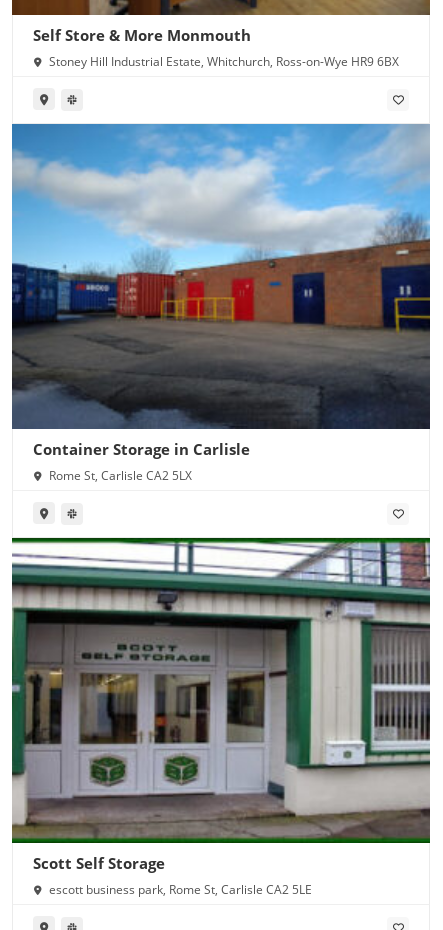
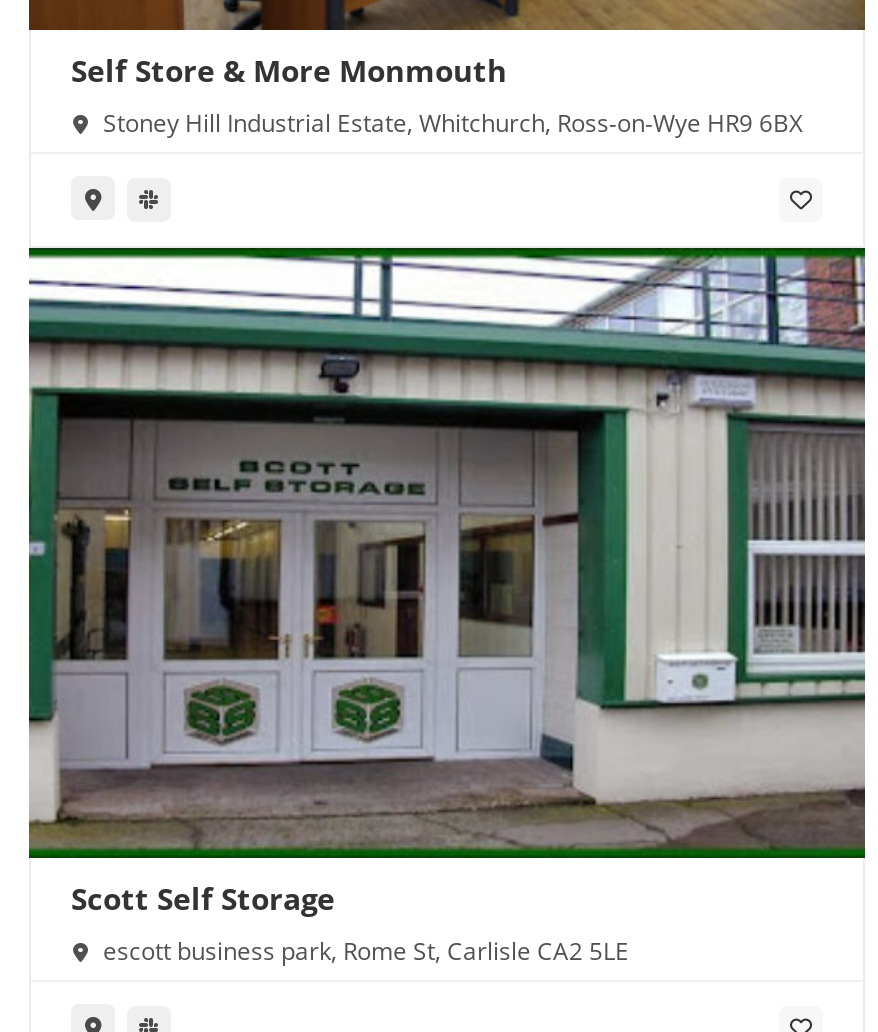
- [image]
- Container Storage in Carlisle
- Rome St, Carlisle CA2 5LX
